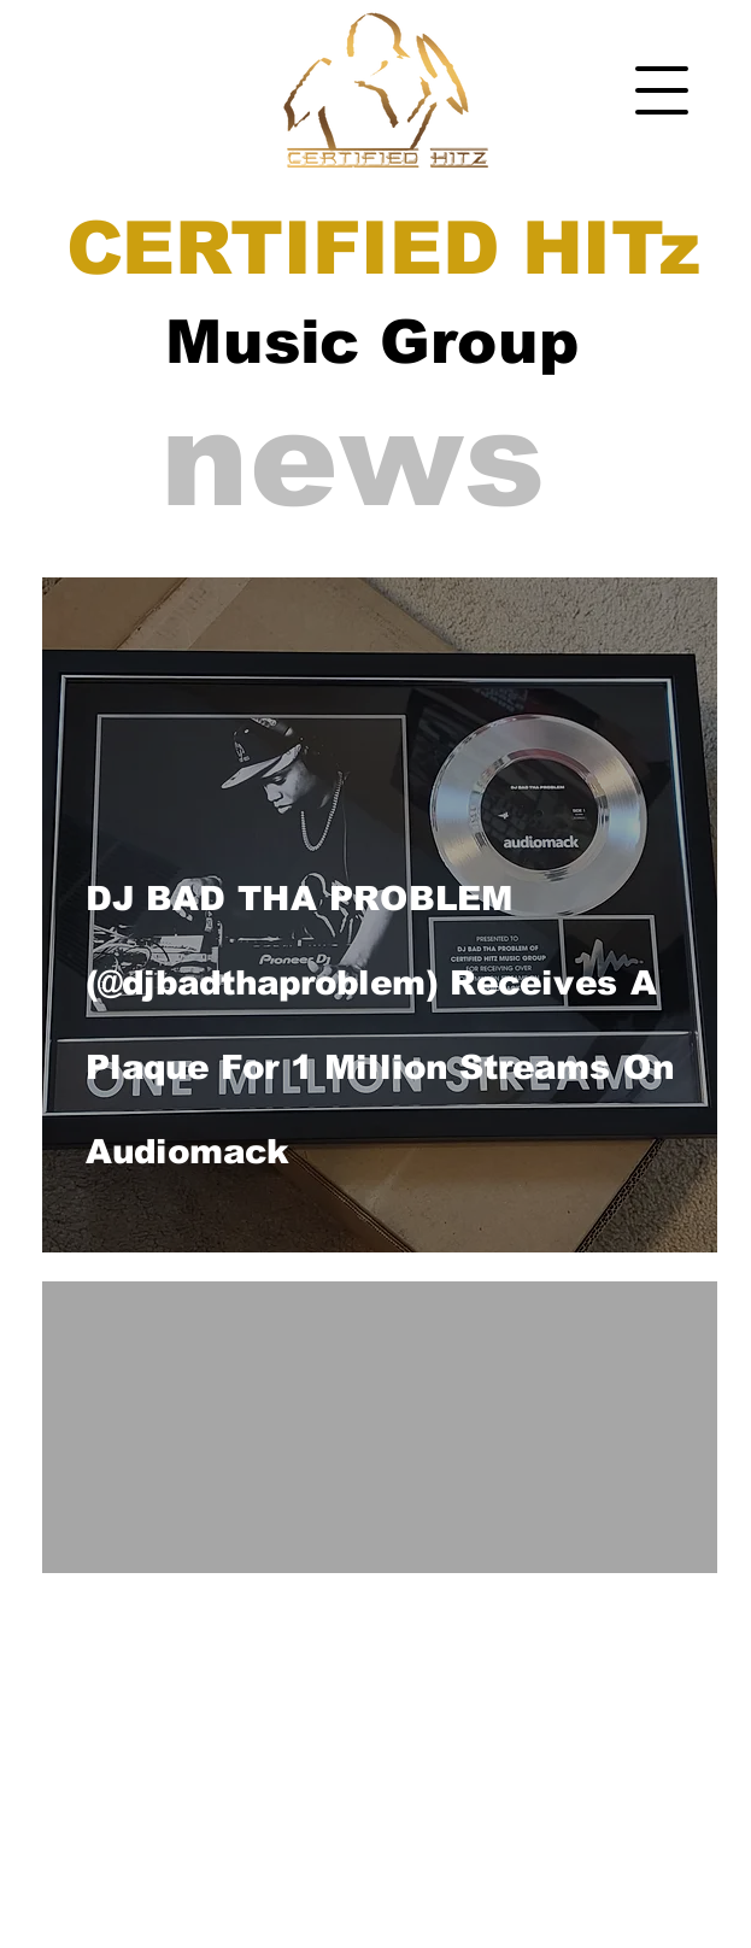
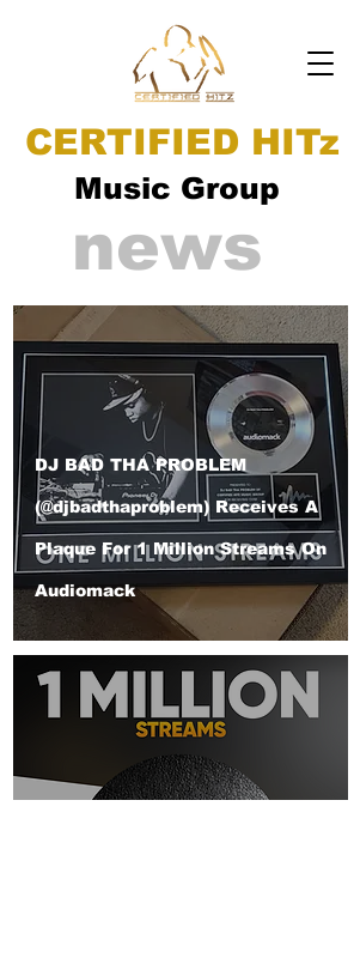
+ [image]
